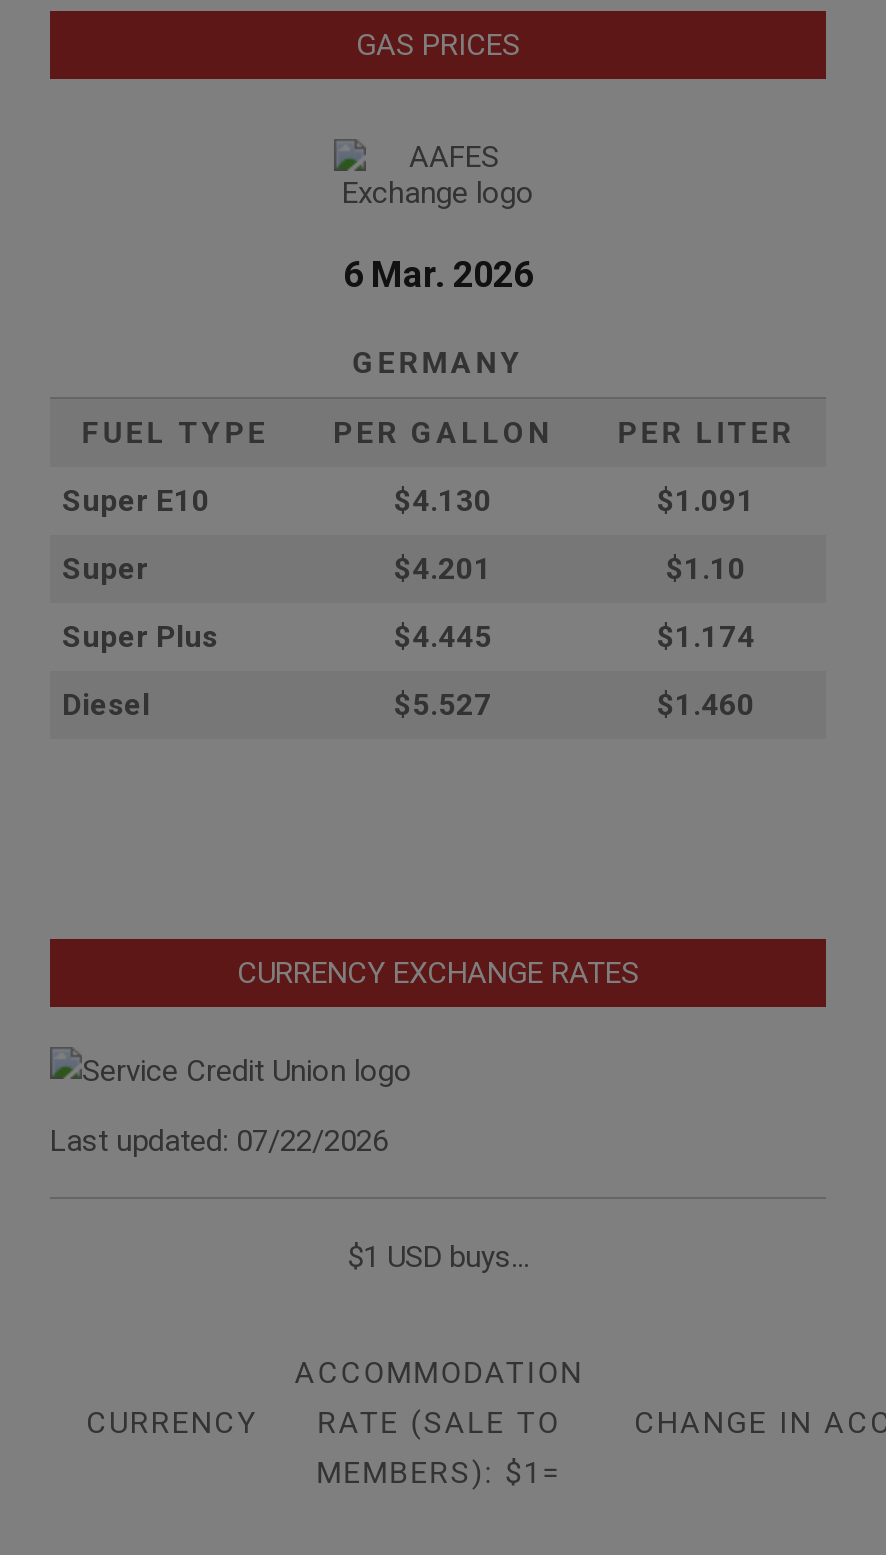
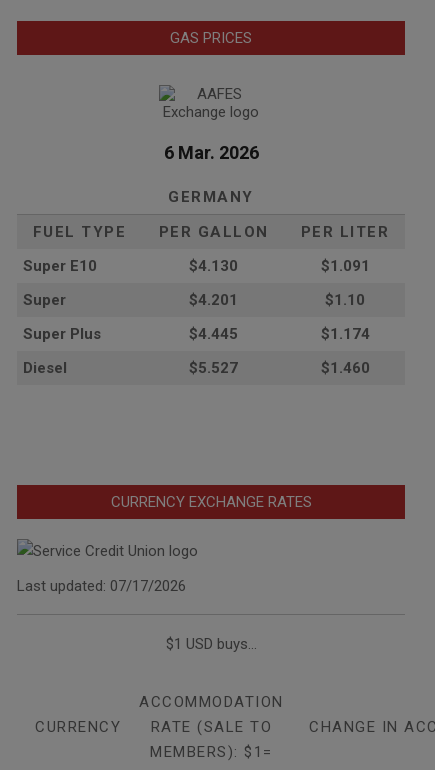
- Last updated: 07/22/2026
+ Last updated: 07/17/2026
